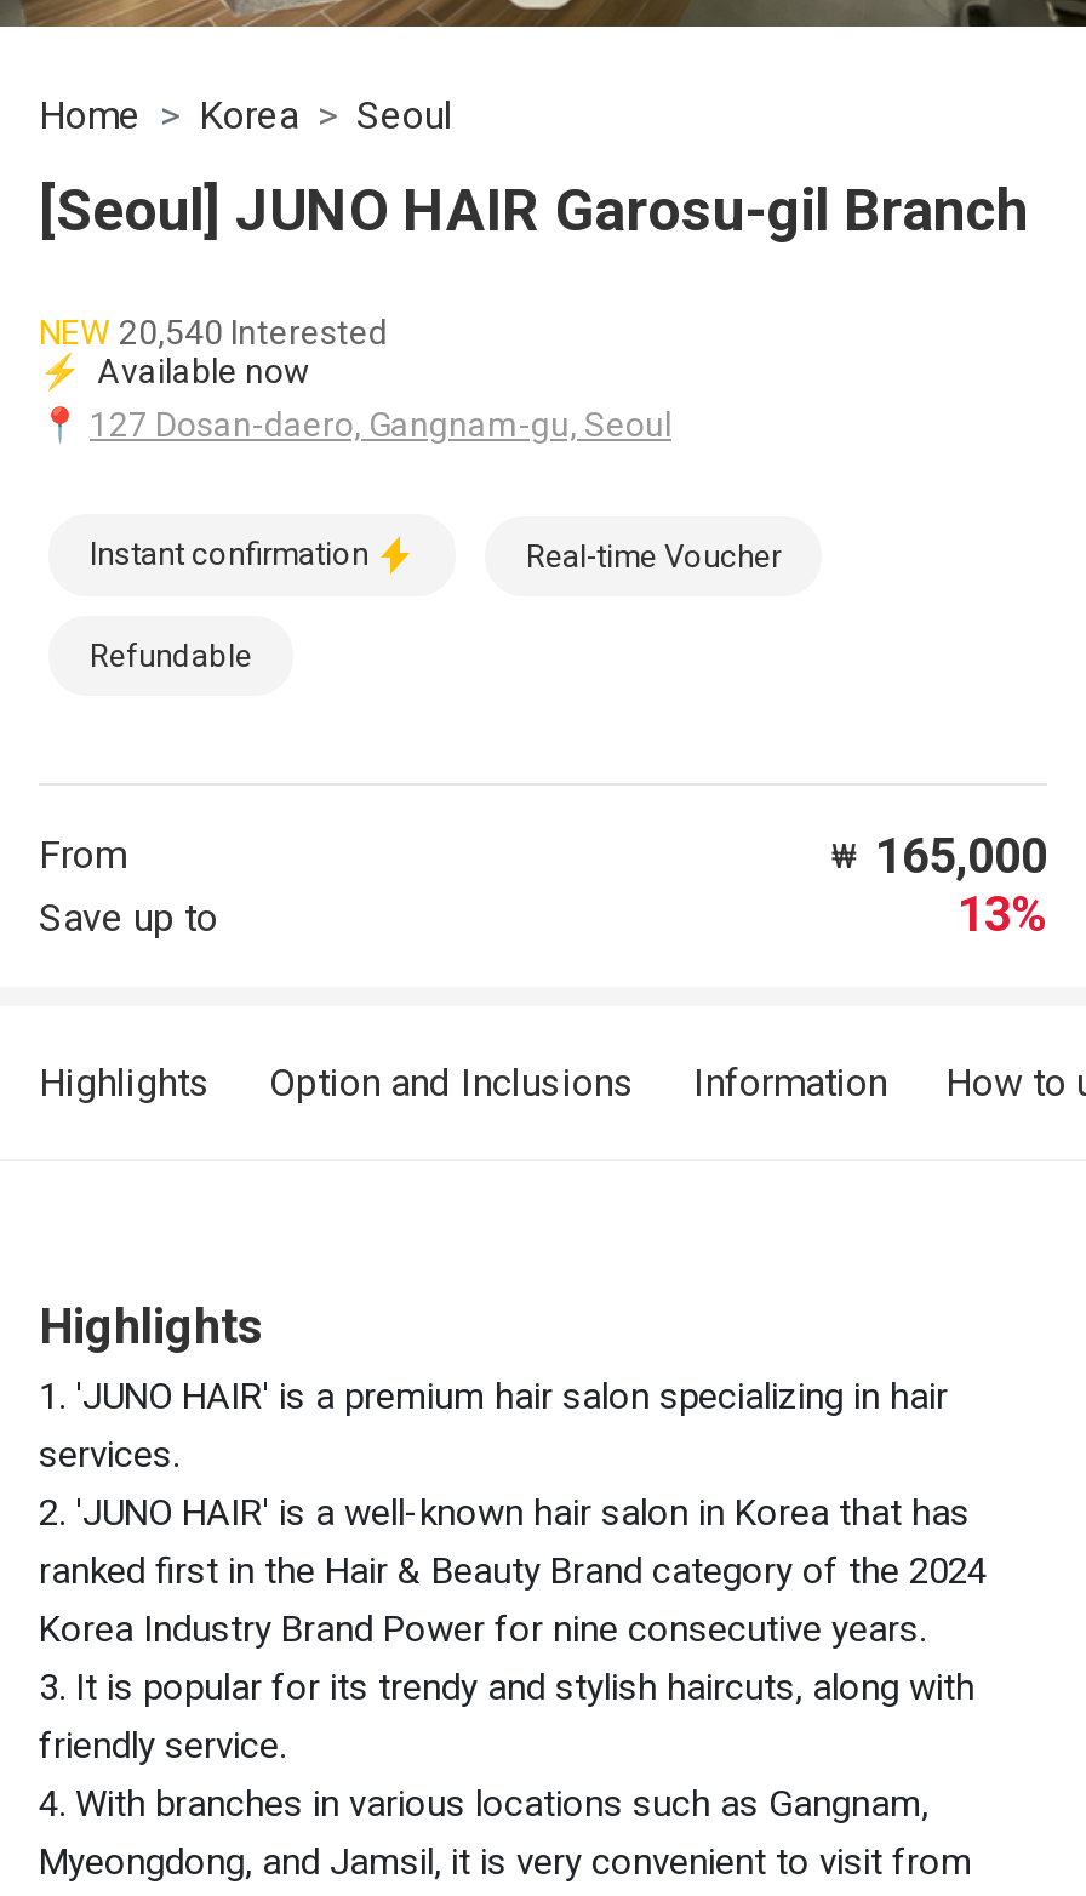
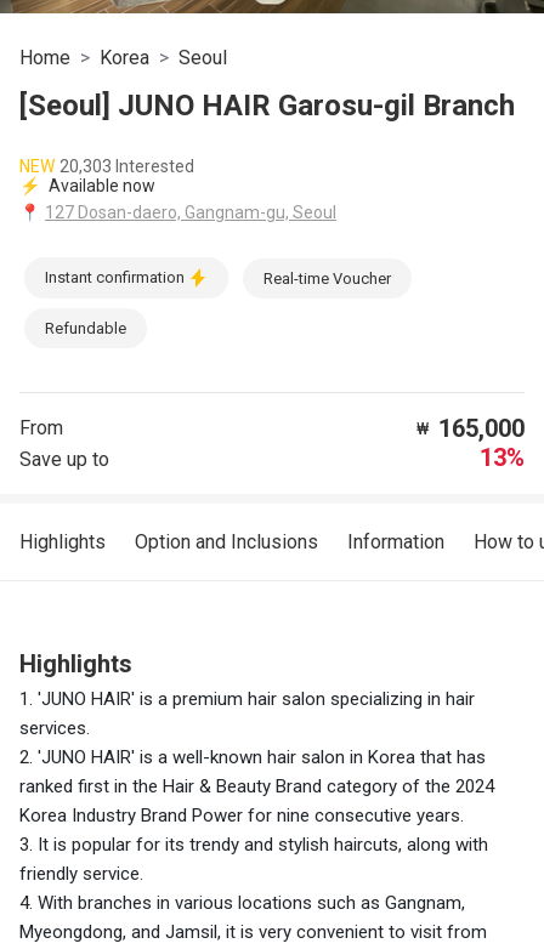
- NEW 20,540 Interested
+ NEW 20,303 Interested
